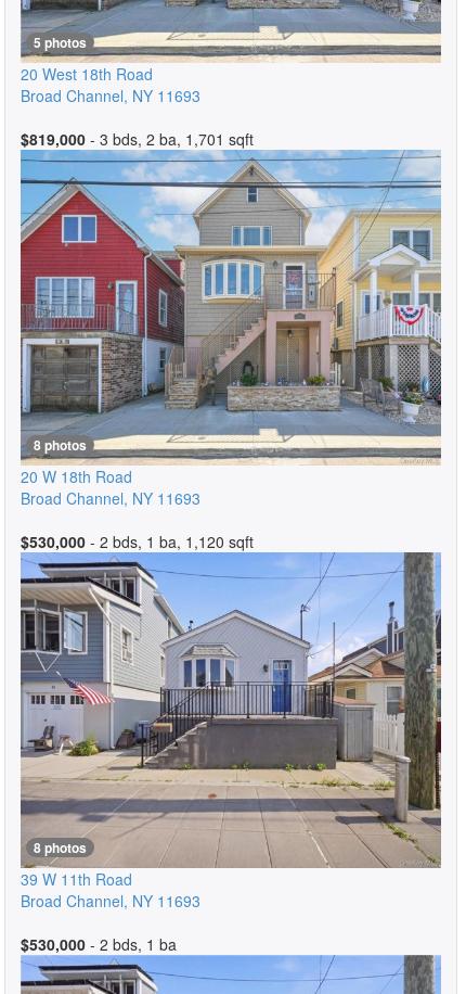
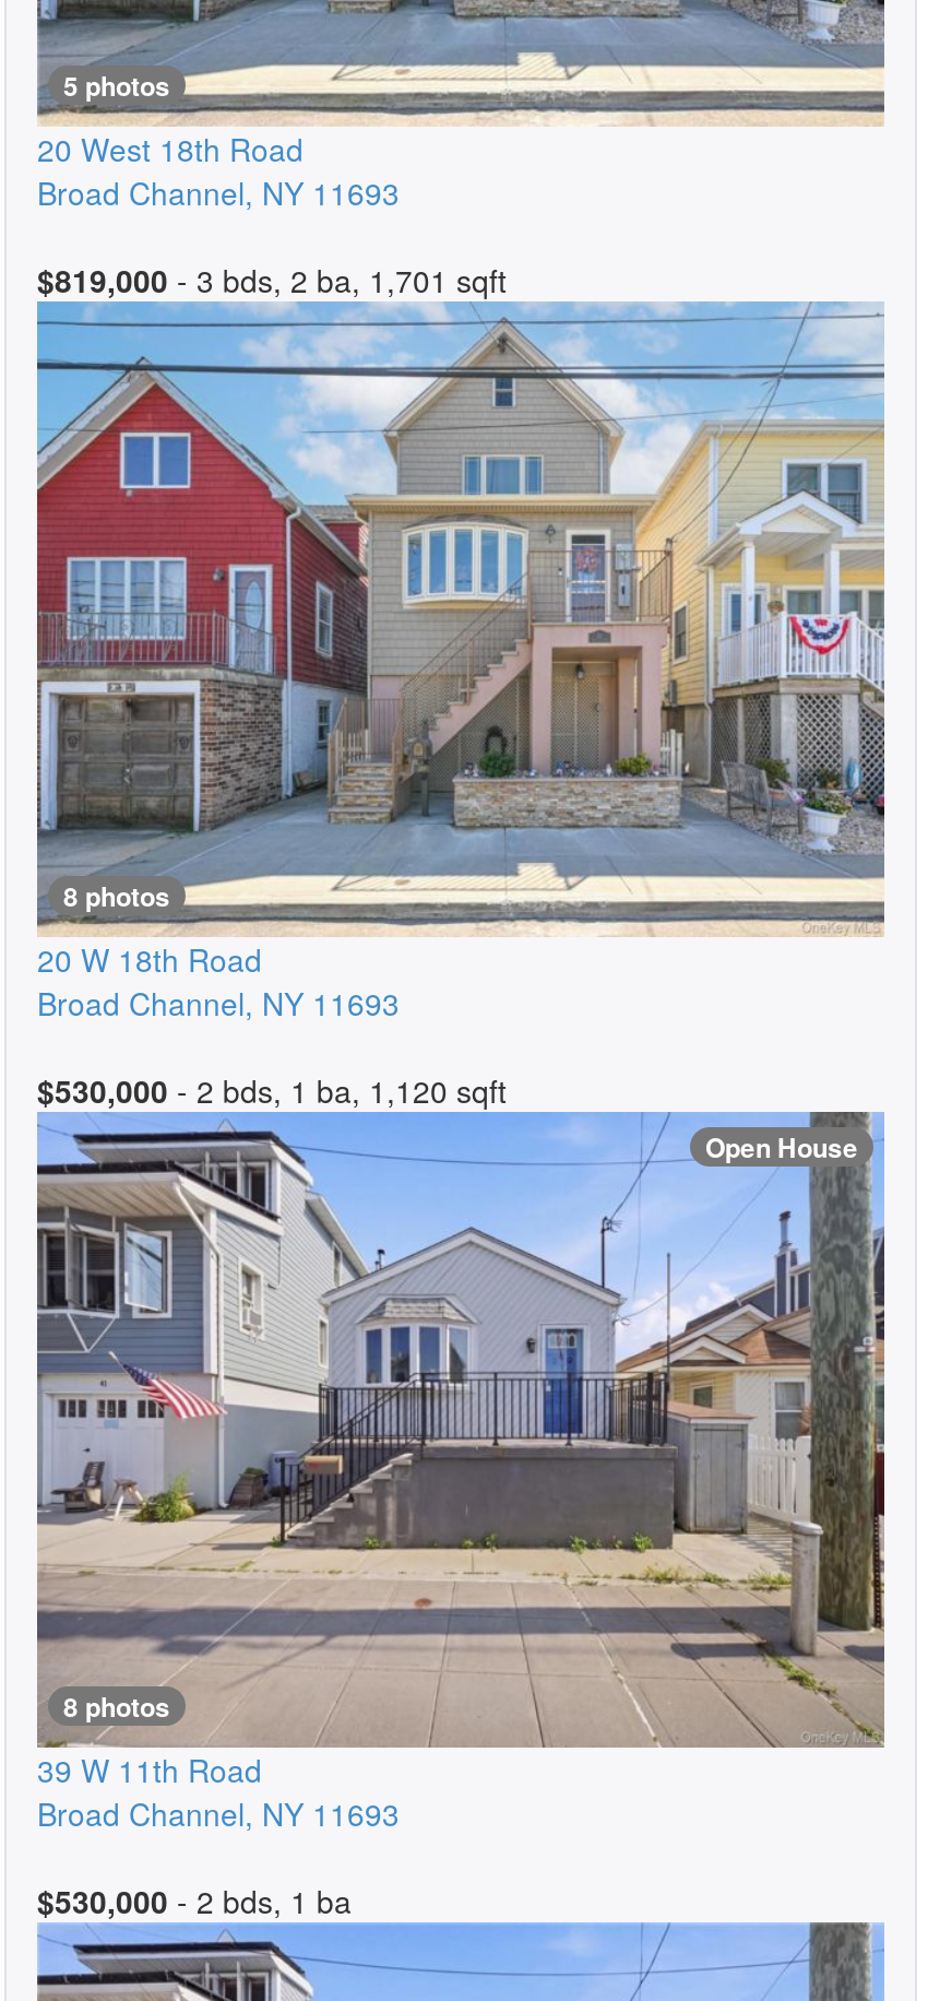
+ Open House
